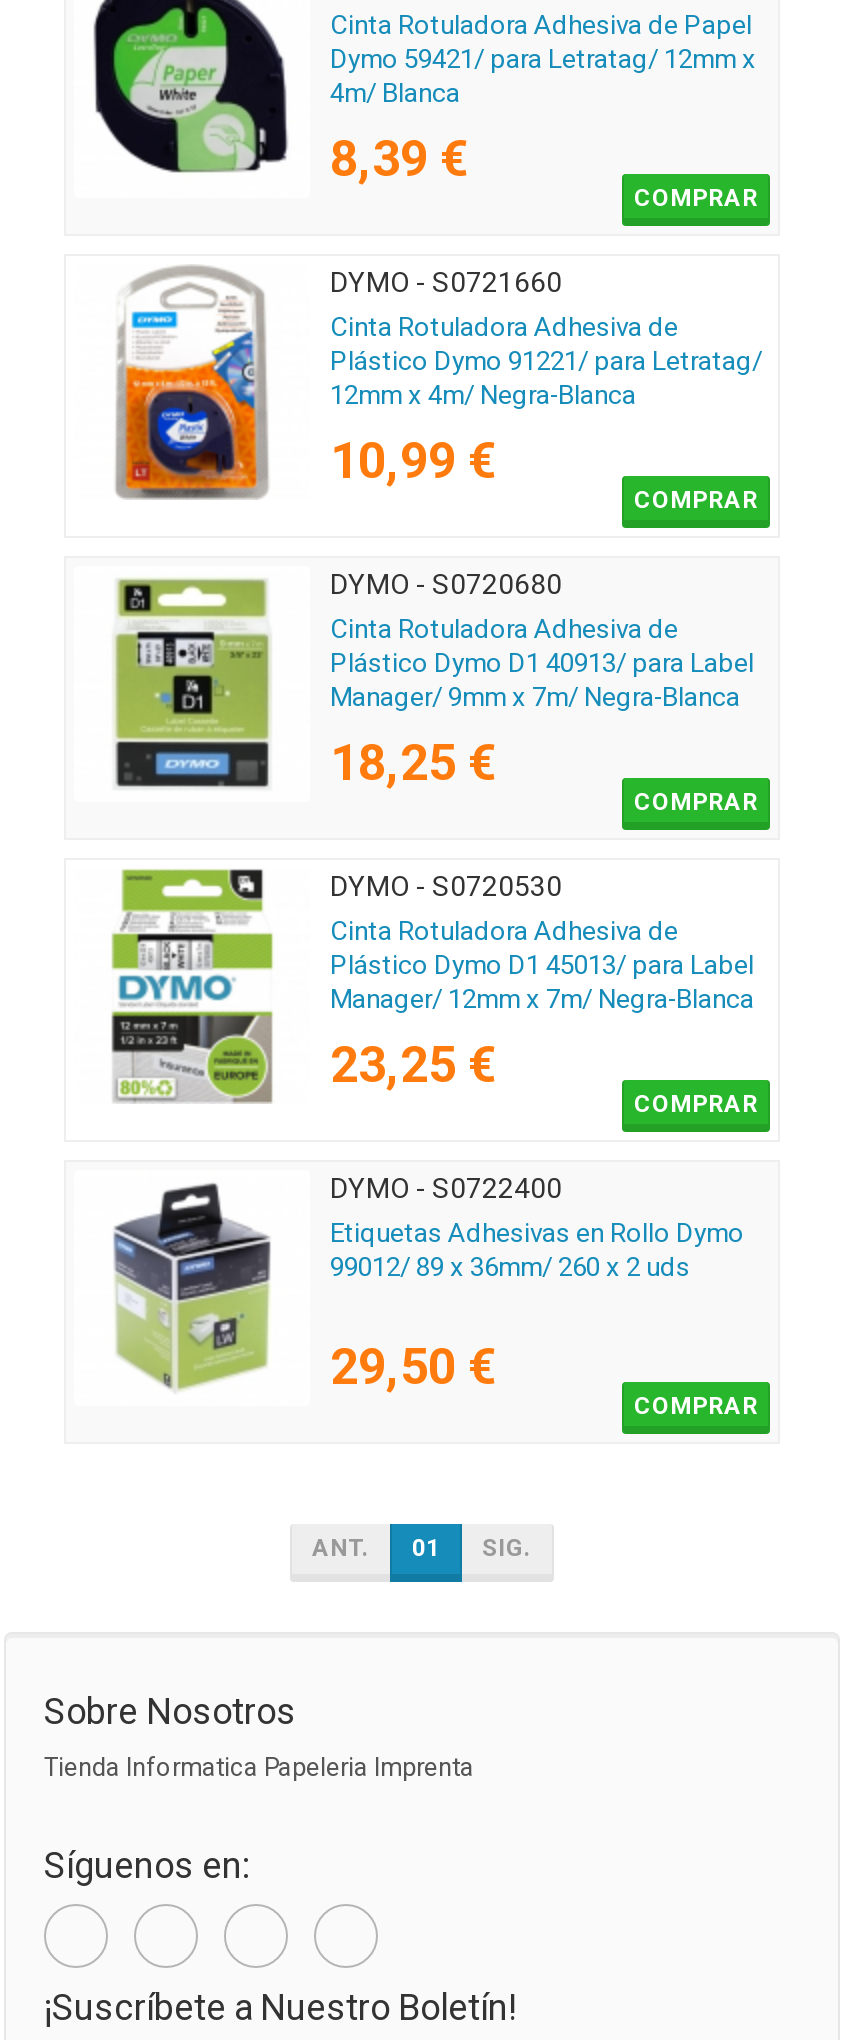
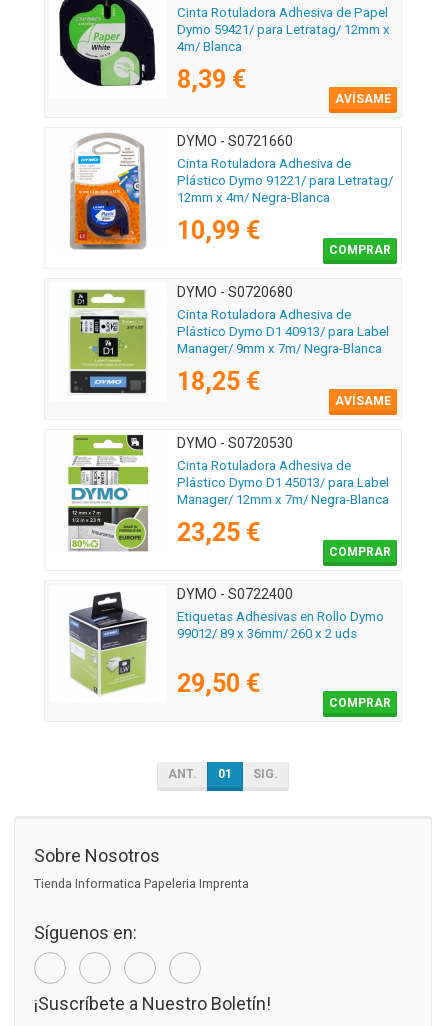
- COMPRAR
+ AVÍSAME

- COMPRAR
+ AVÍSAME
